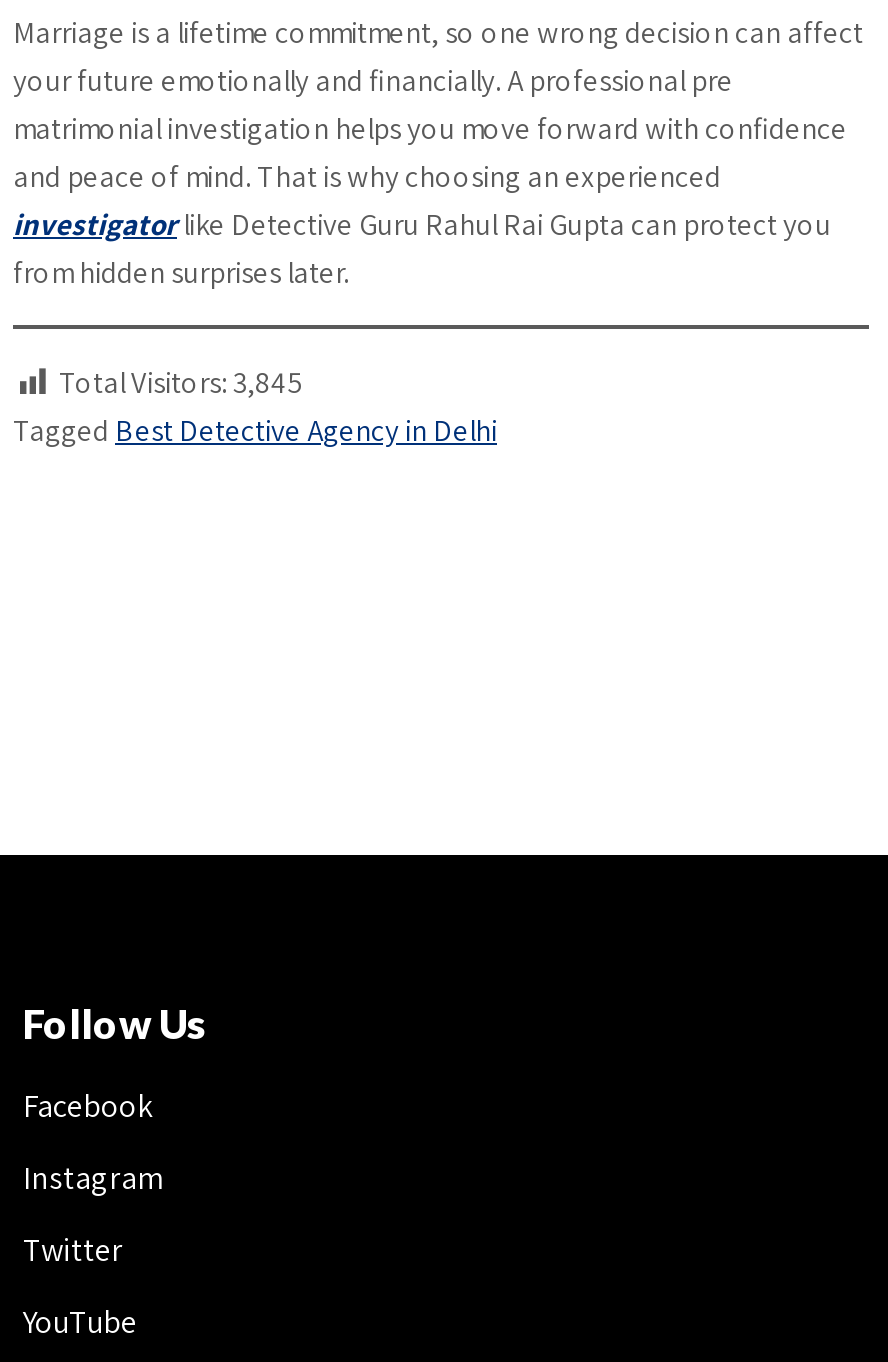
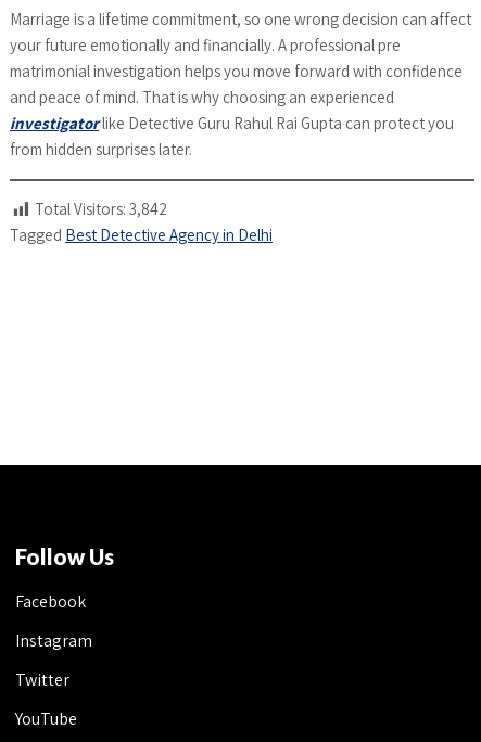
- Total Visitors: 3,845
+ Total Visitors: 3,842
